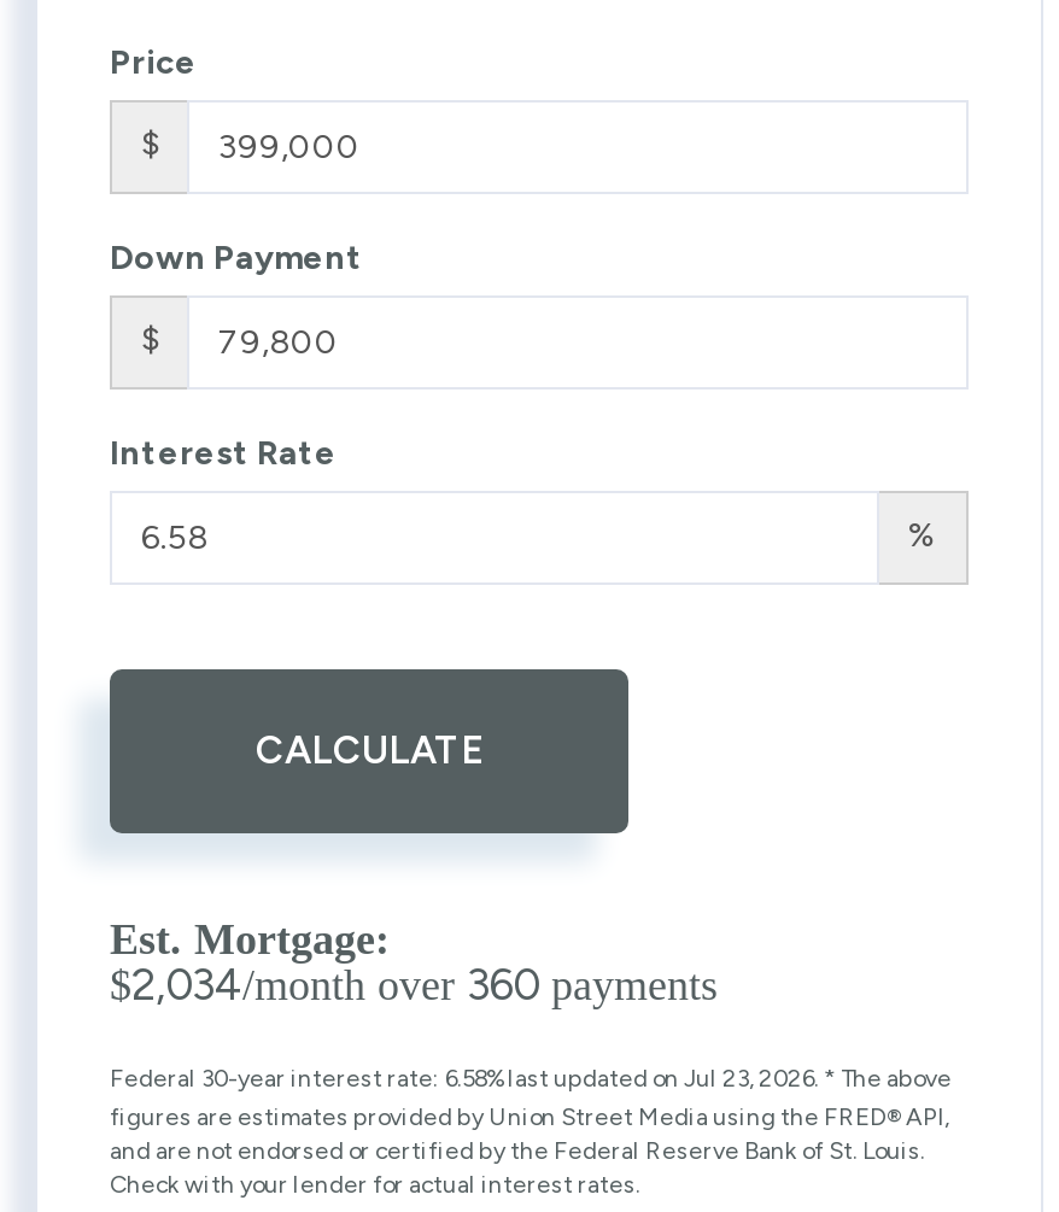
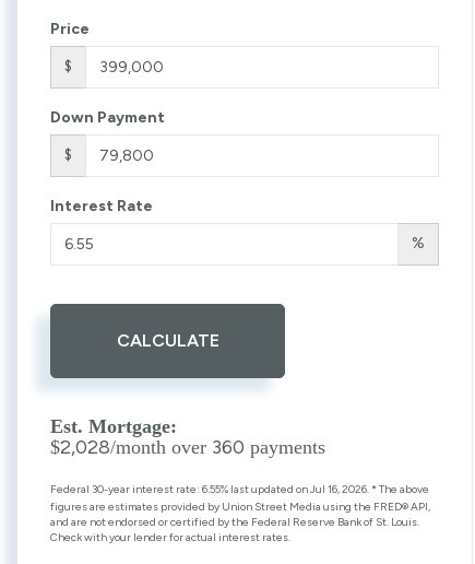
- $2,034/month over 360 payments
+ $2,028/month over 360 payments

- Federal 30-year interest rate: 6.58% last updated on Jul 23, 2026. * The above
+ Federal 30-year interest rate: 6.55% last updated on Jul 16, 2026. * The above
